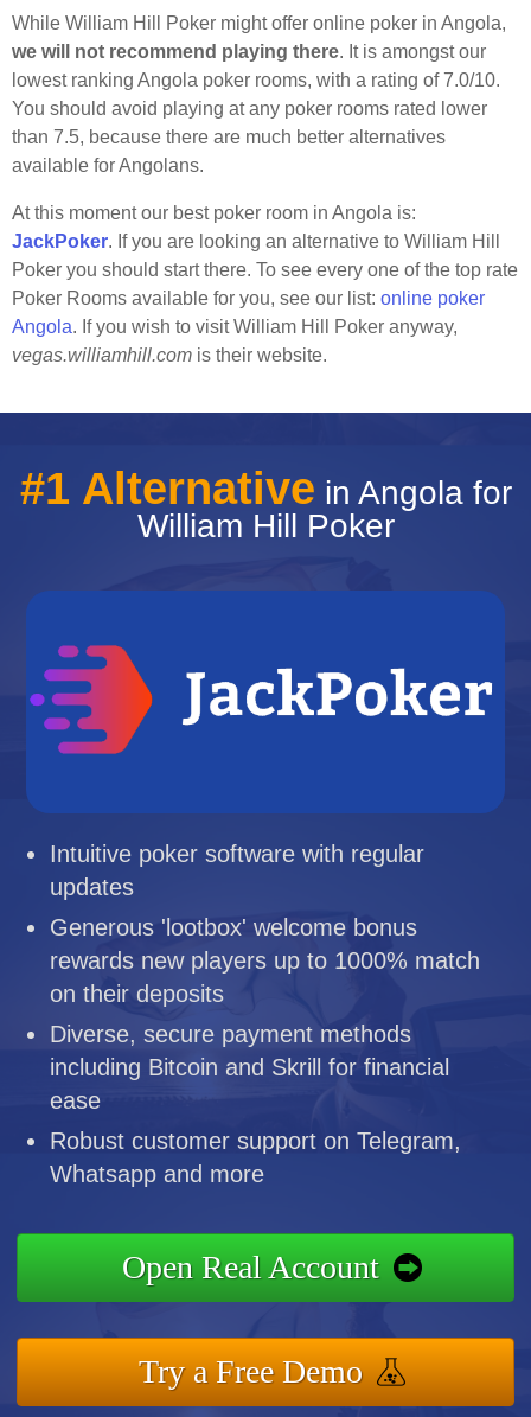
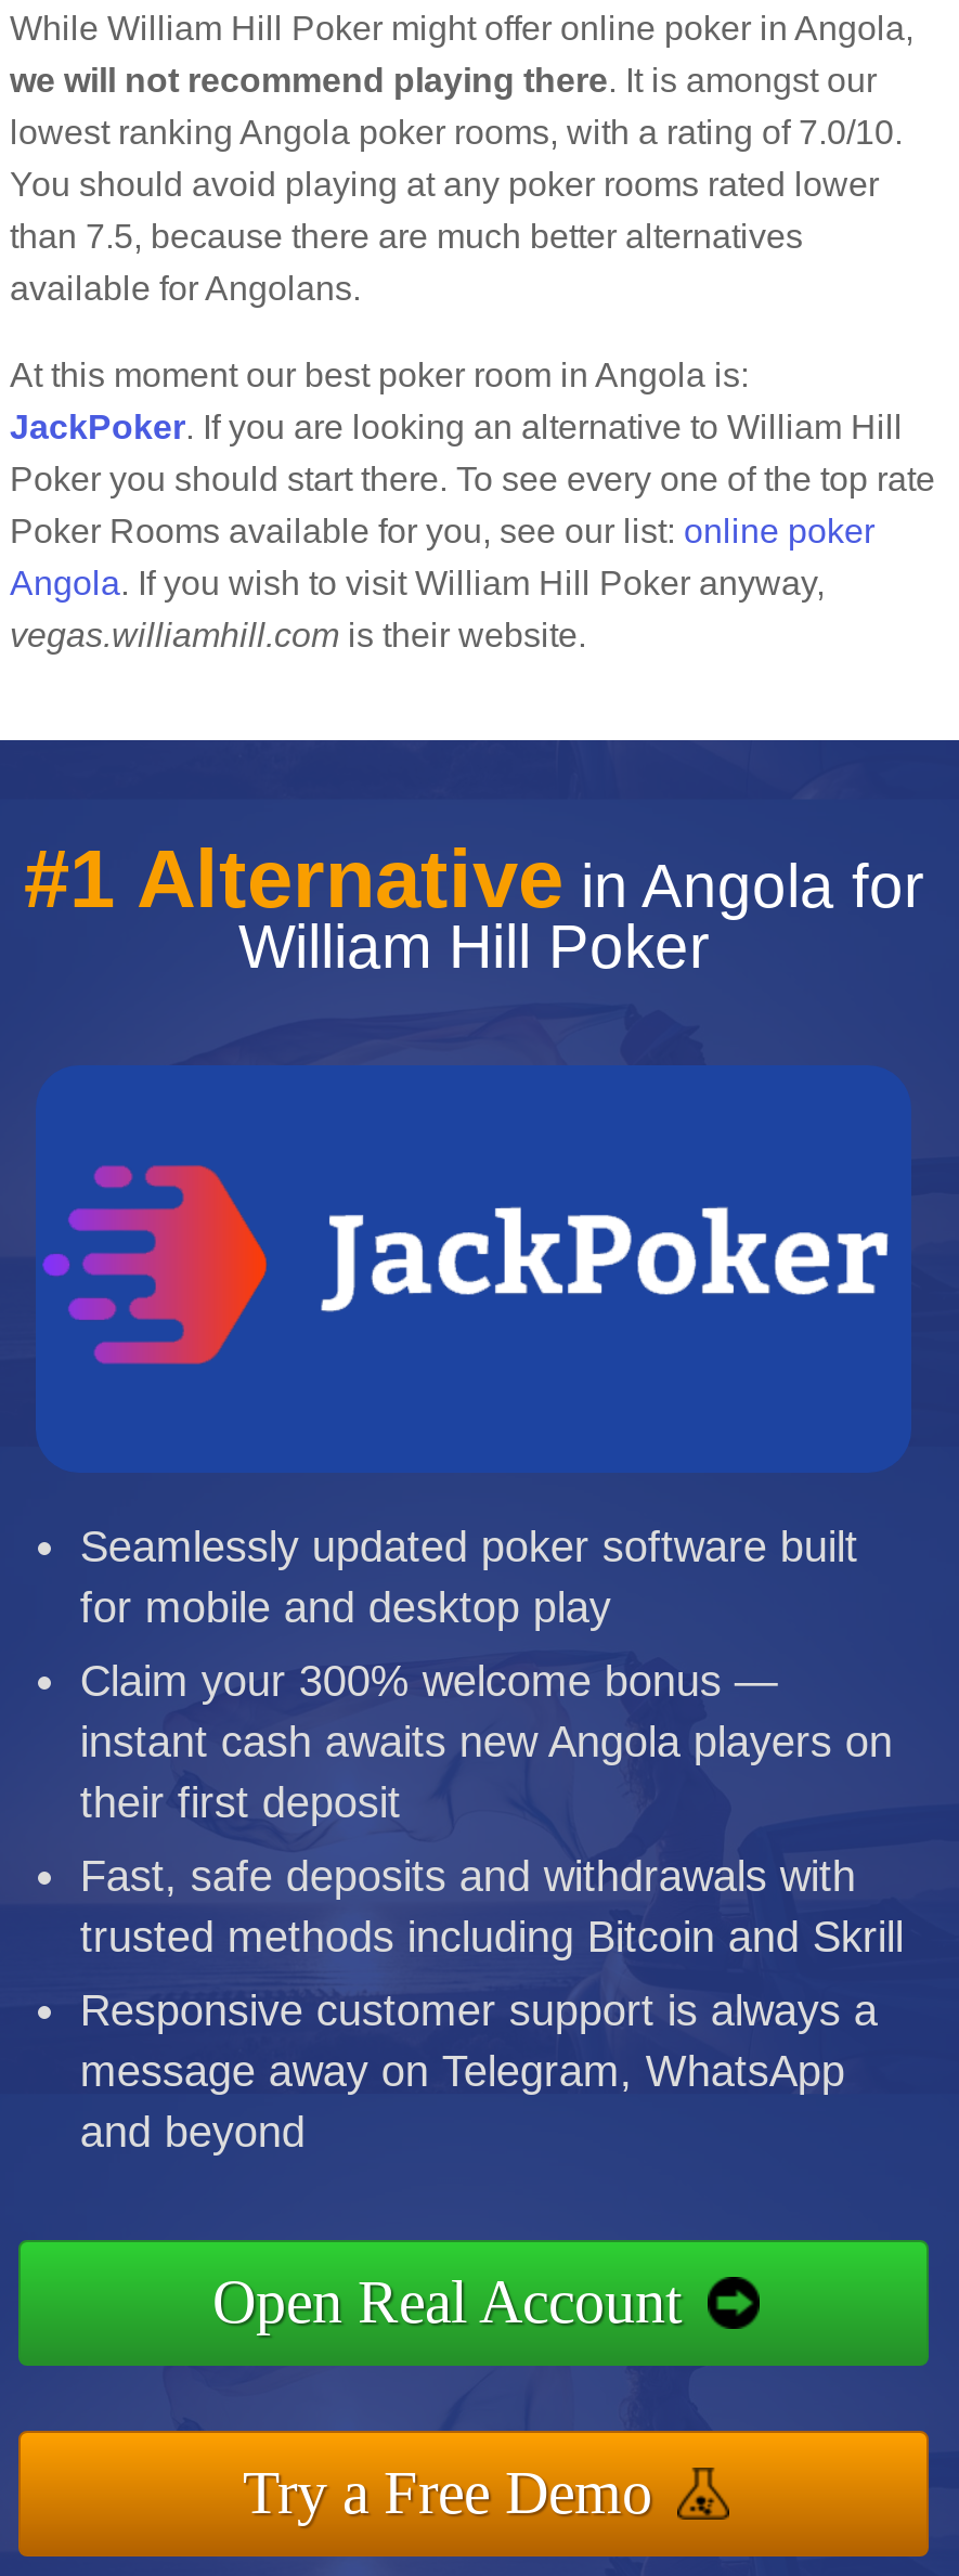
- Intuitive poker software with regular
- updates
+ Seamlessly updated poker software built
+ for mobile and desktop play

- Generous 'lootbox' welcome bonus
- rewards new players up to 1000% match
- on their deposits
+ Claim your 300% welcome bonus —
+ instant cash awaits new Angola players on
+ their first deposit

- Diverse, secure payment methods
- including Bitcoin and Skrill for financial
- ease
+ Fast, safe deposits and withdrawals with
+ trusted methods including Bitcoin and Skrill

- Robust customer support on Telegram,
- Whatsapp and more
+ Responsive customer support is always a
+ message away on Telegram, WhatsApp
+ and beyond
